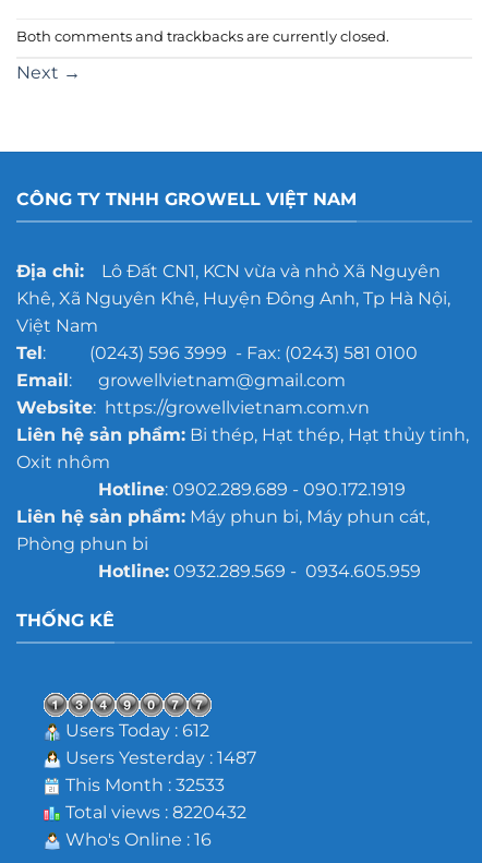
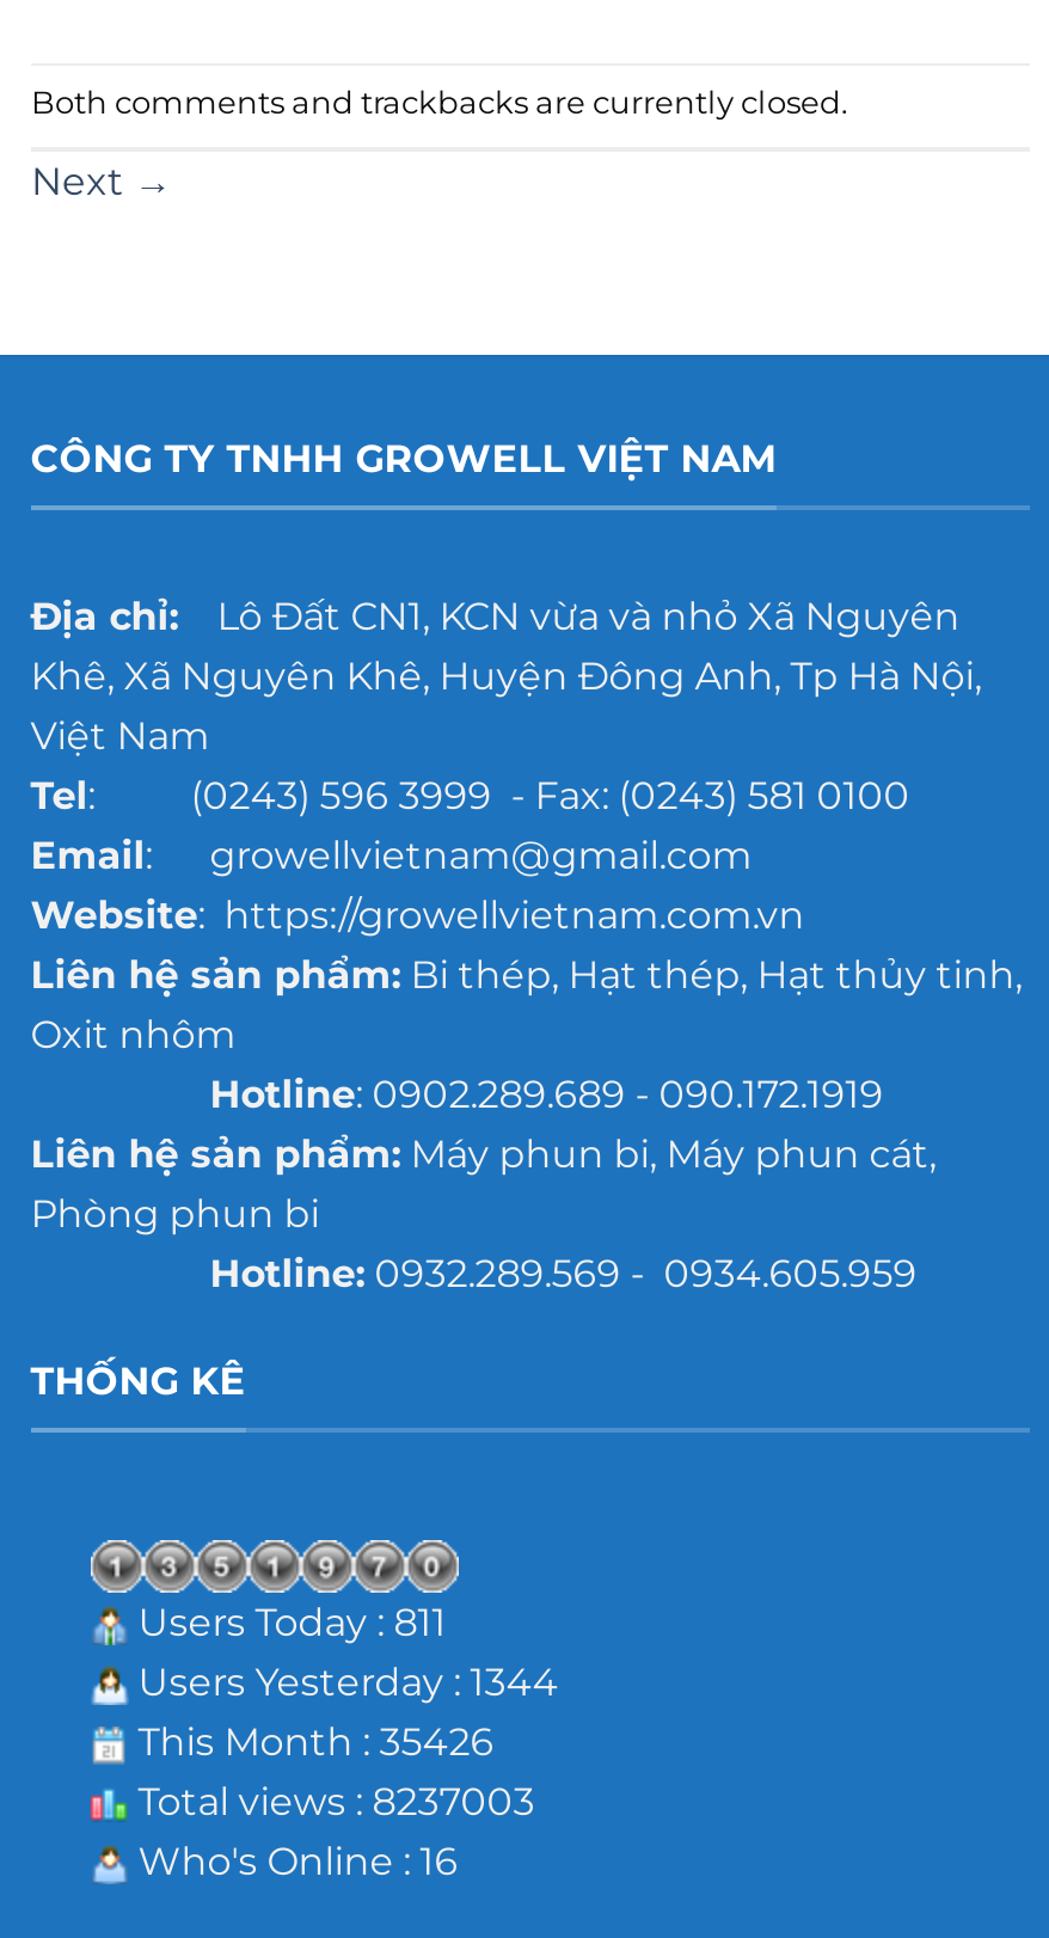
- Users Today : 612
+ Users Today : 811

- Users Yesterday : 1487
+ Users Yesterday : 1344

- This Month : 32533
+ This Month : 35426

- Total views : 8220432
+ Total views : 8237003
